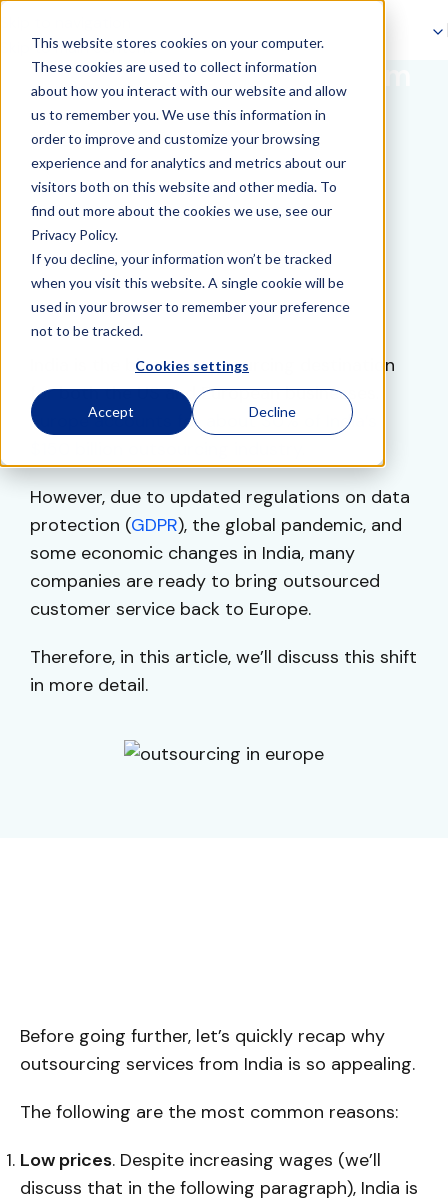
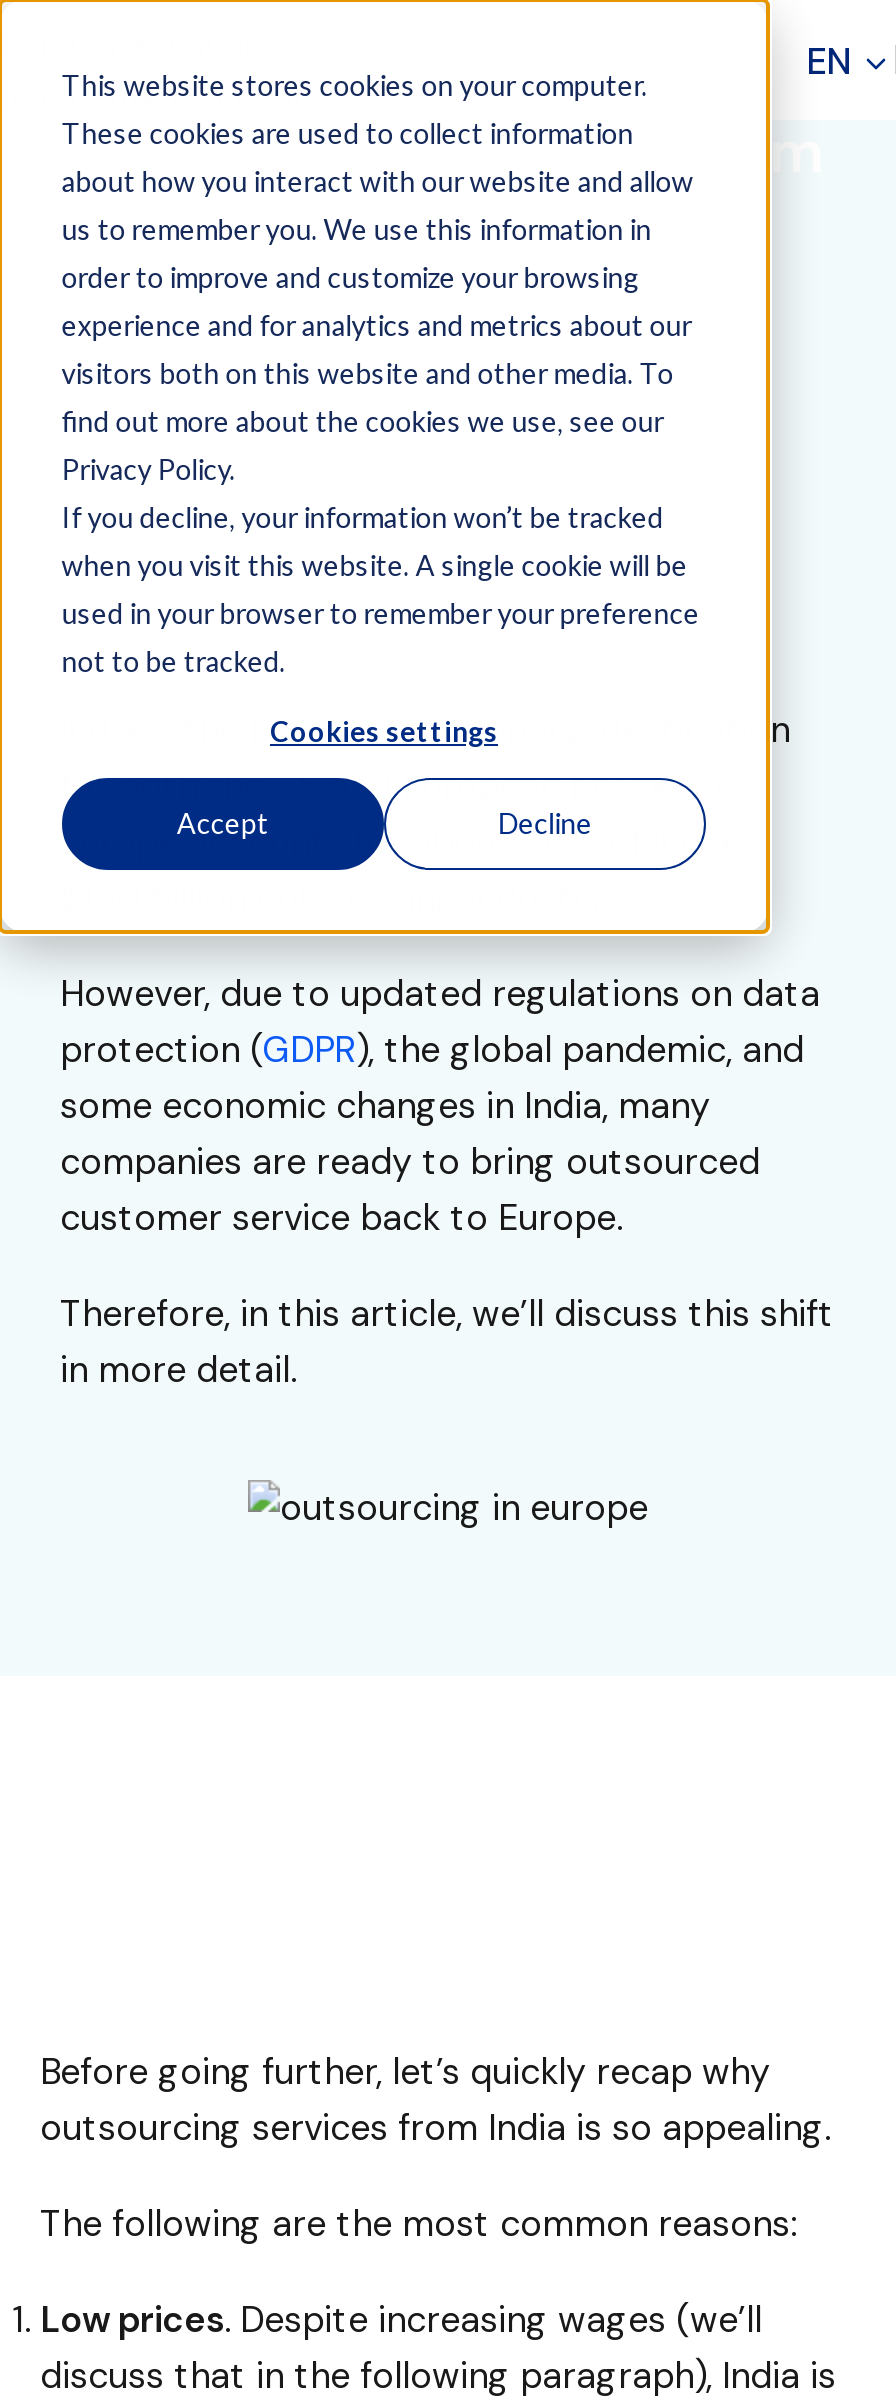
+ EN
